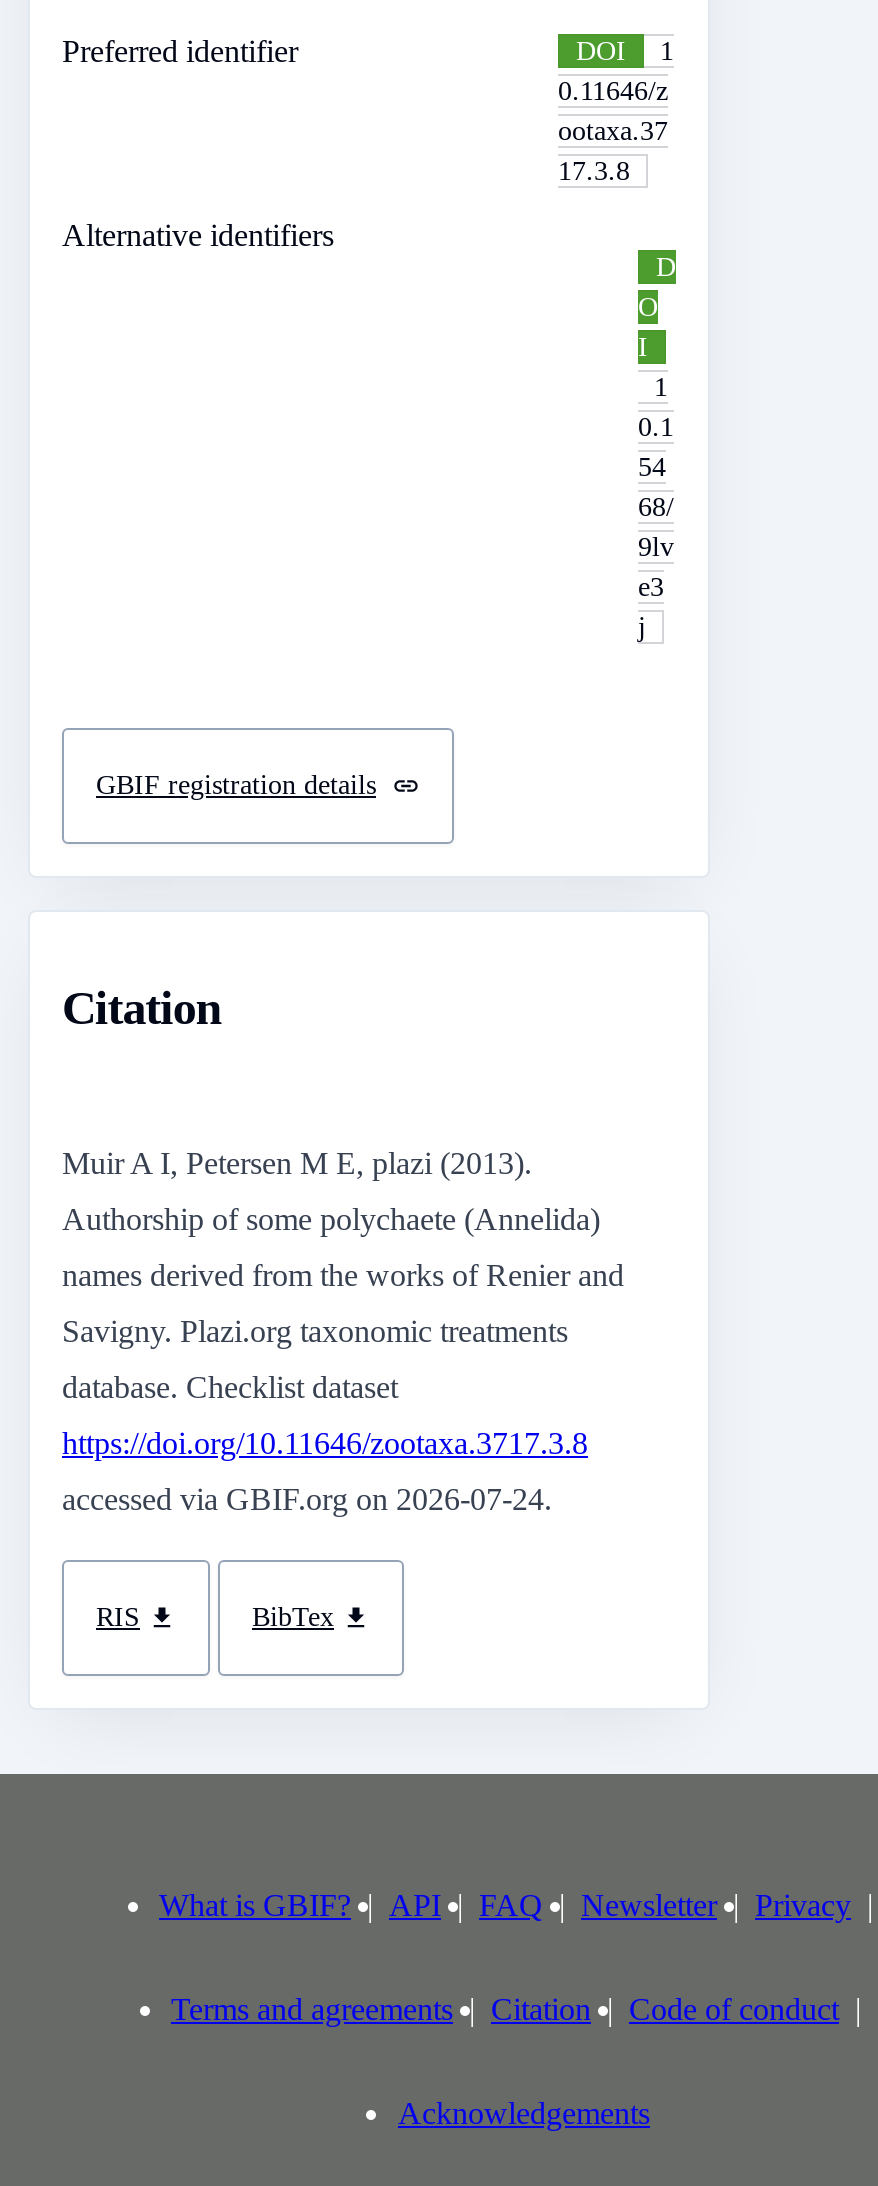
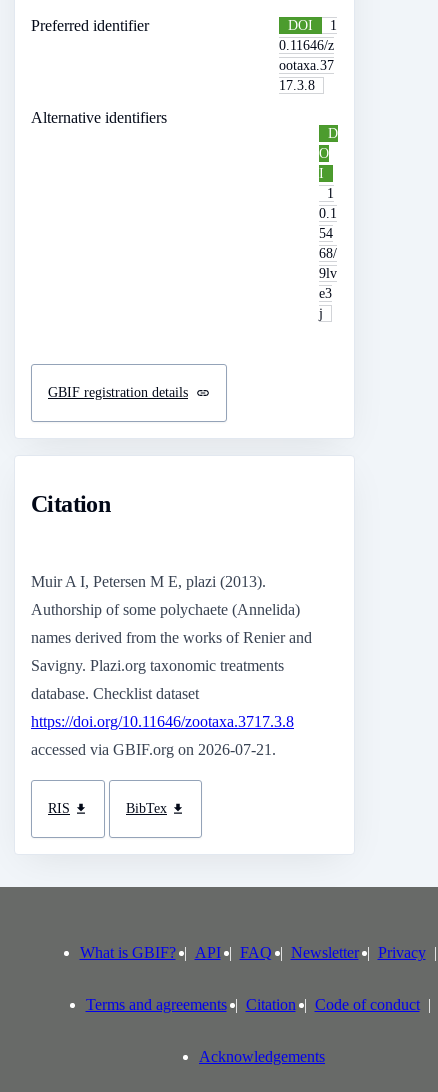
- accessed via GBIF.org on 2026-07-24.
+ accessed via GBIF.org on 2026-07-21.
